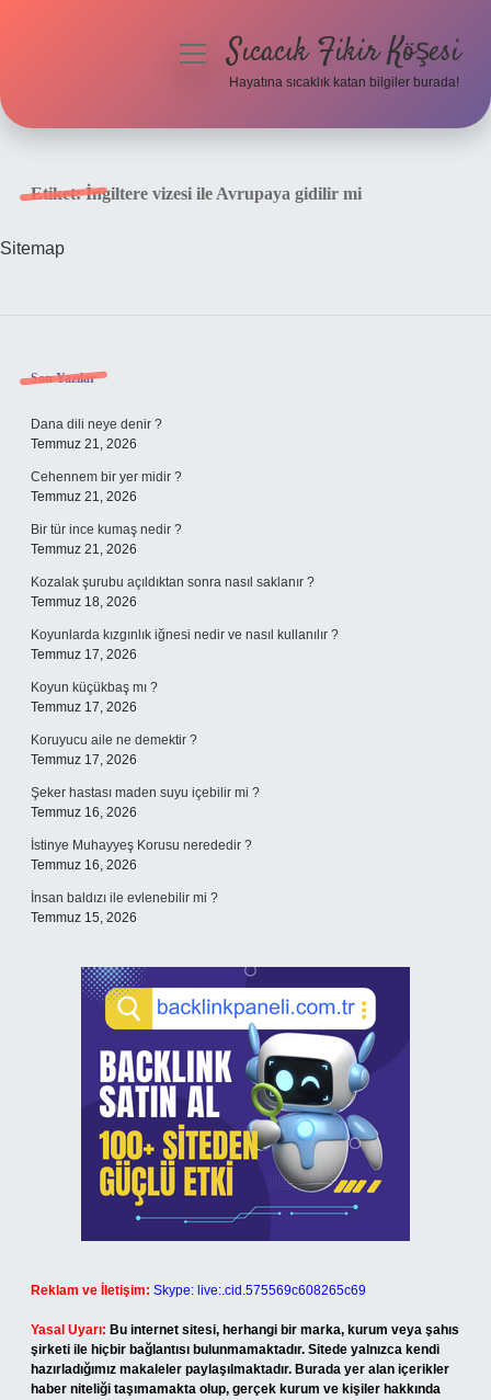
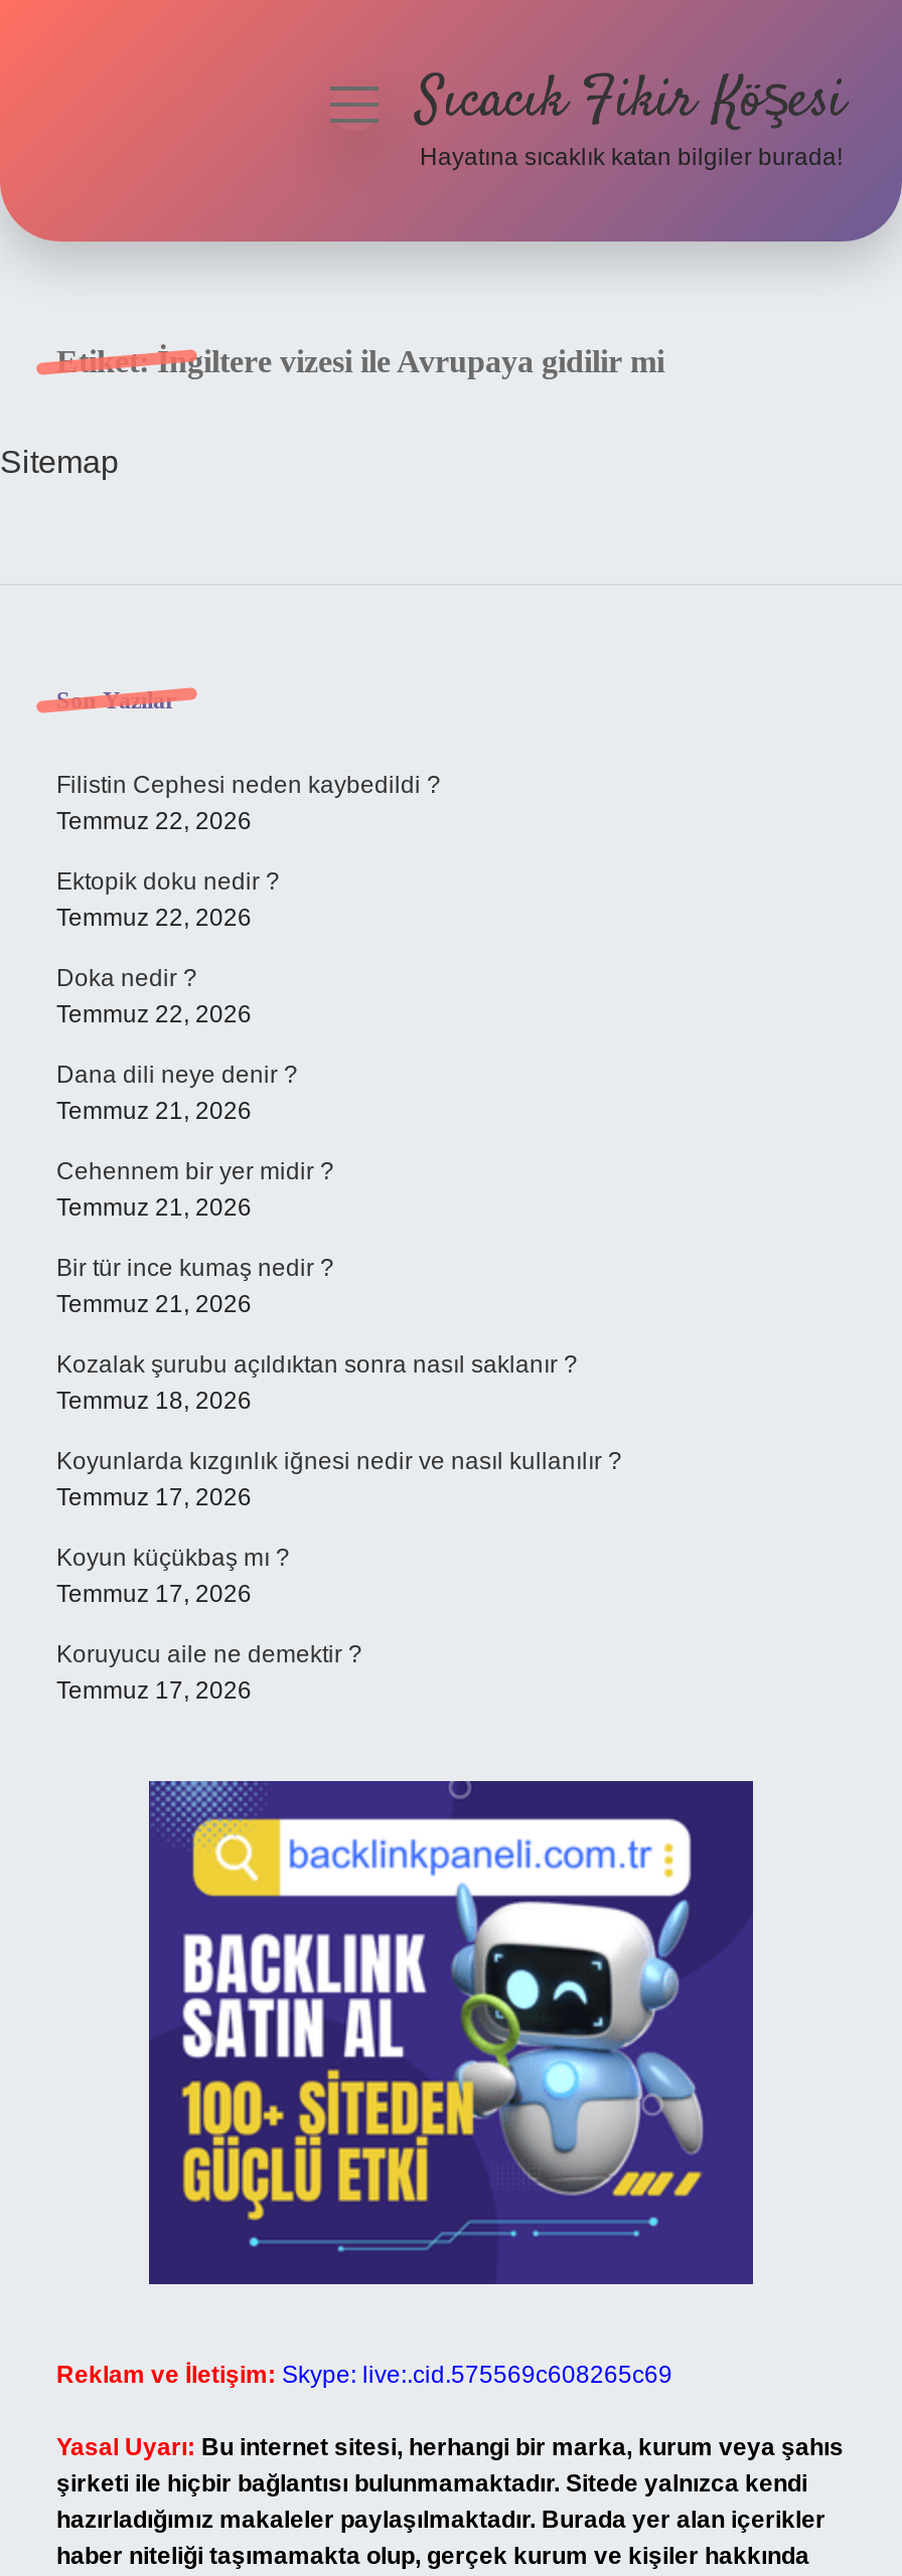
+ Filistin Cephesi neden kaybedildi ?
+ Temmuz 22, 2026
+ Ektopik doku nedir ?
+ Temmuz 22, 2026
+ Doka nedir ?
+ Temmuz 22, 2026

moved down: Dana dili neye denir ? | Temmuz 21, 2026 | Cehennem bir yer midir ? | ... | Koruyucu aile ne demektir ? | Temmuz 17, 2026

- Şeker hastası maden suyu içebilir mi ?
- Temmuz 16, 2026
- İstinye Muhayyeş Korusu nerededir ?
- Temmuz 16, 2026
- İnsan baldızı ile evlenebilir mi ?
- Temmuz 15, 2026
